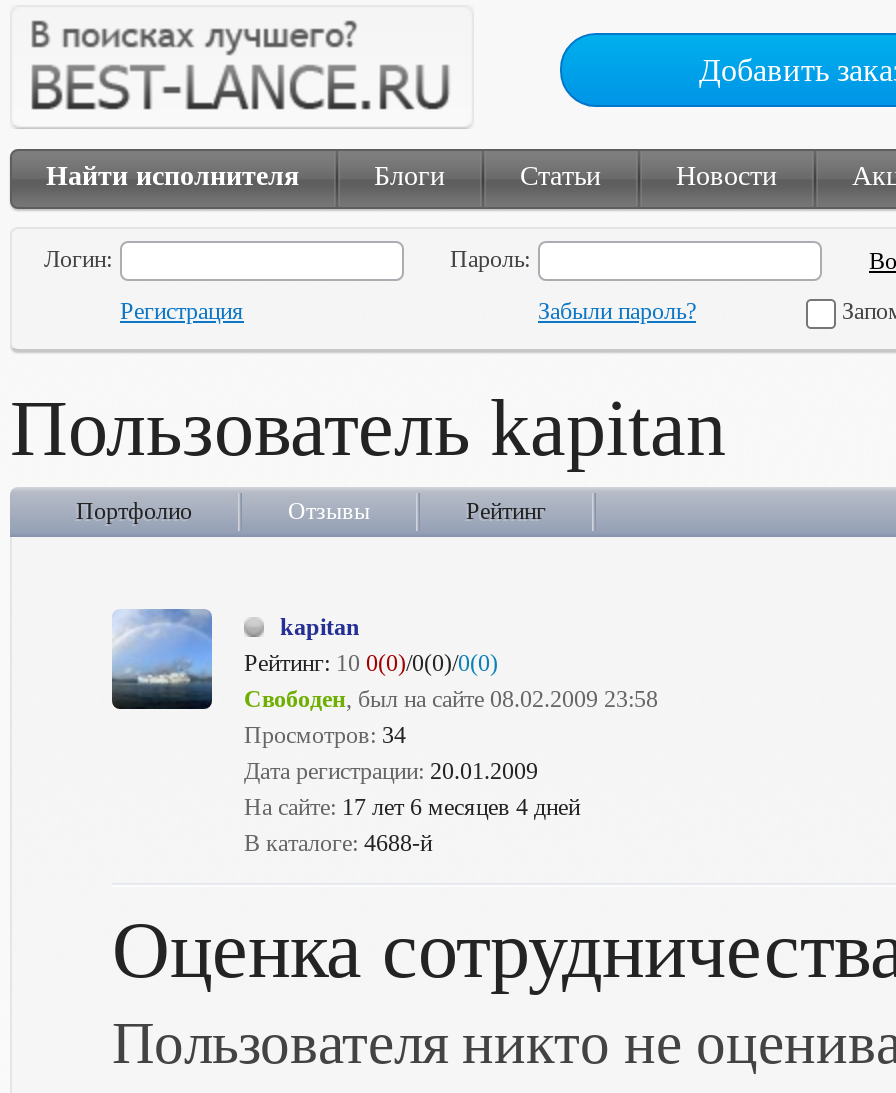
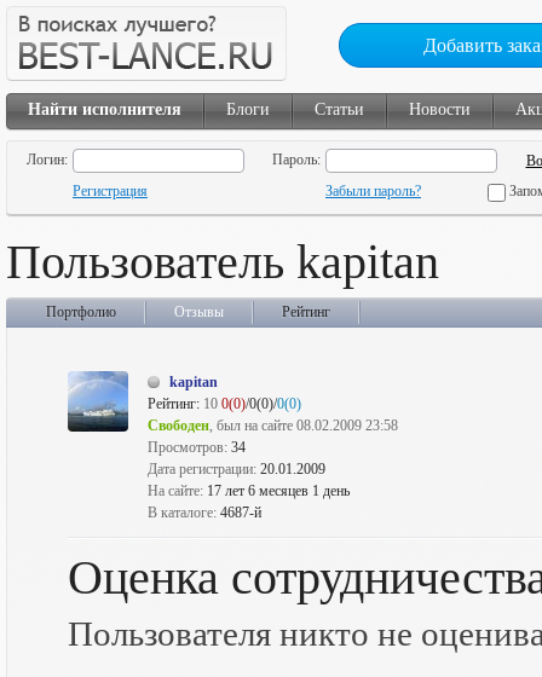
- На сайте: 17 лет 6 месяцев 4 дней
+ На сайте: 17 лет 6 месяцев 1 день

- В каталоге: 4688-й
+ В каталоге: 4687-й
